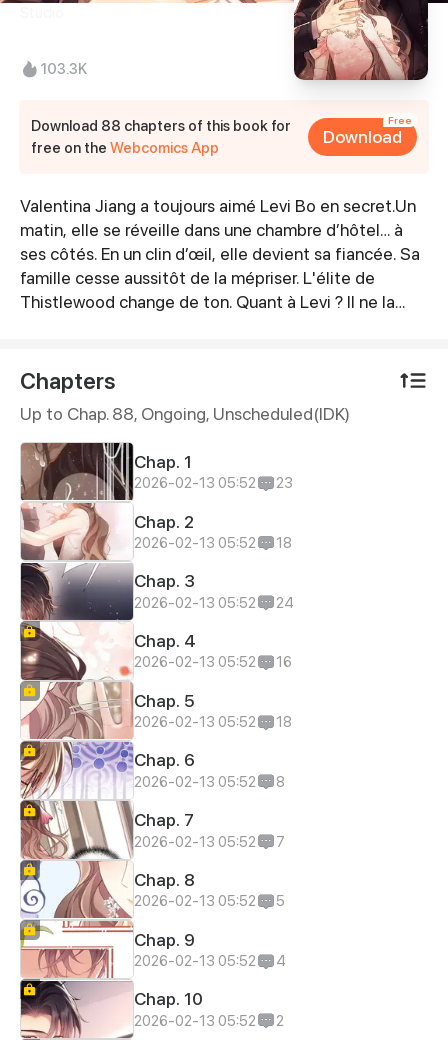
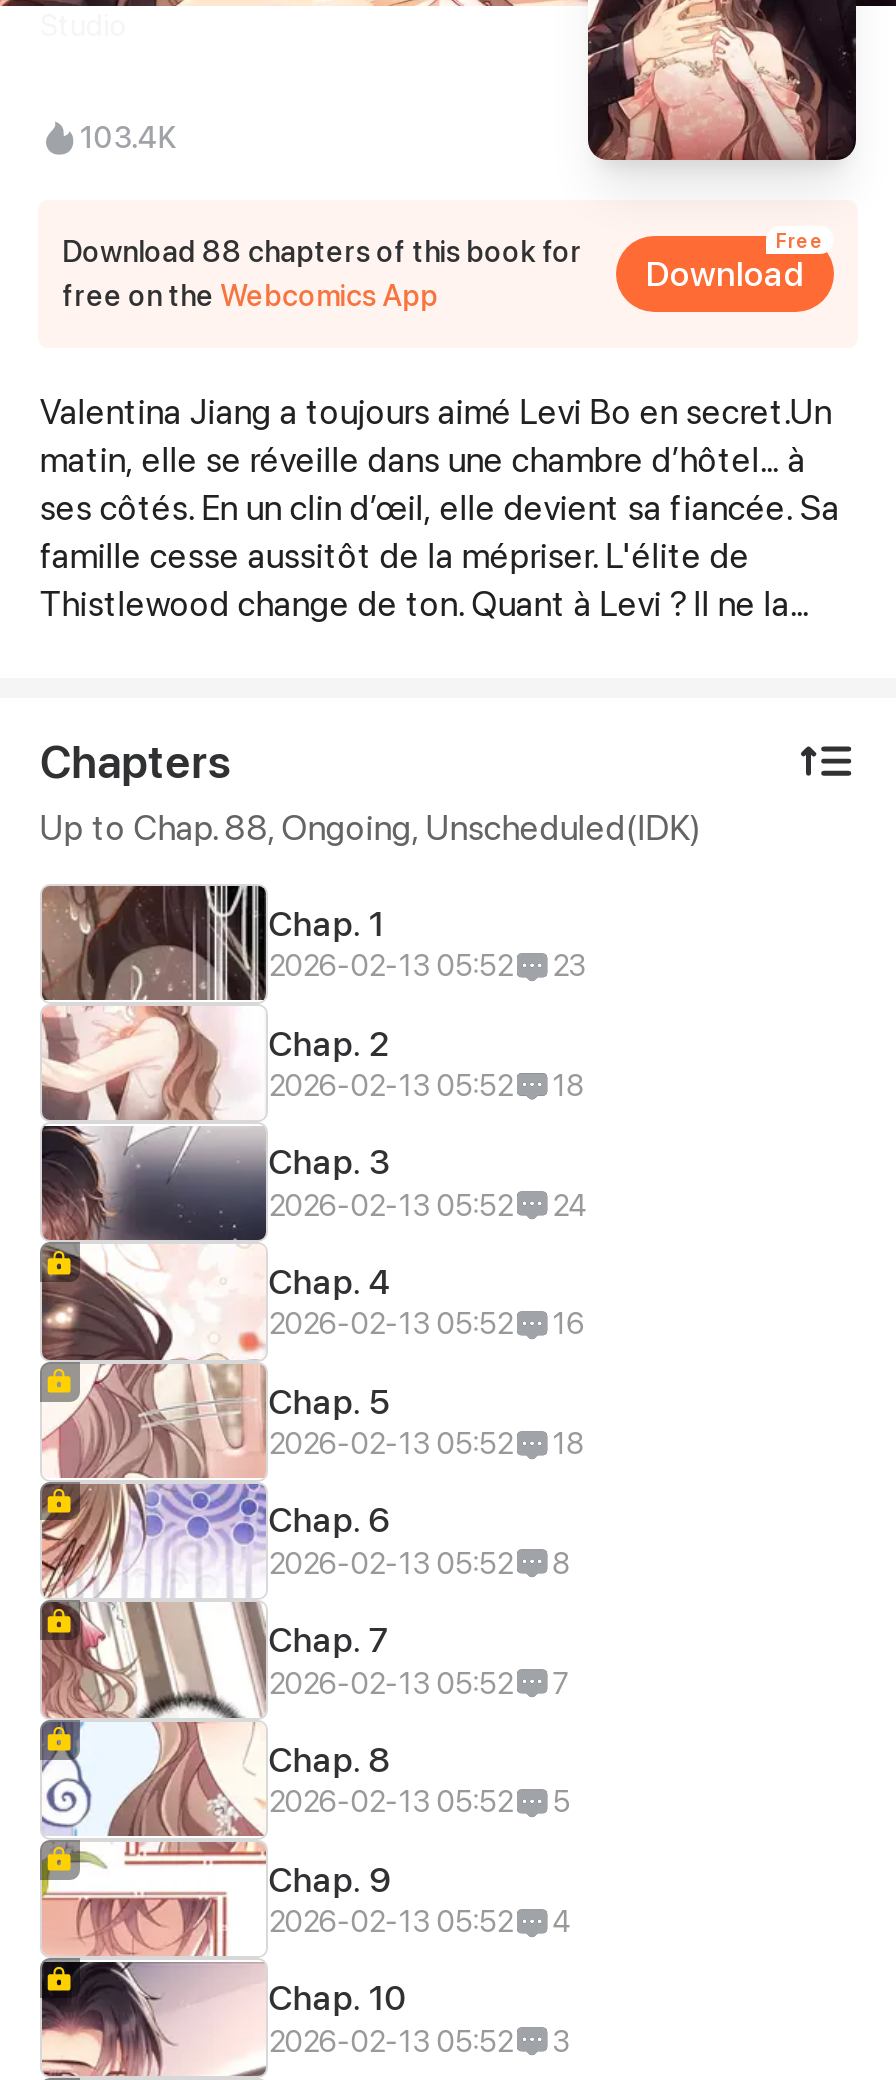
- 103.3K
+ 103.4K

- 2026-02-13 05:52 2
+ 2026-02-13 05:52 3
